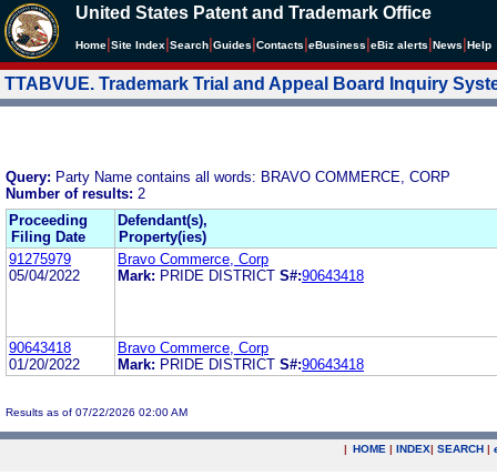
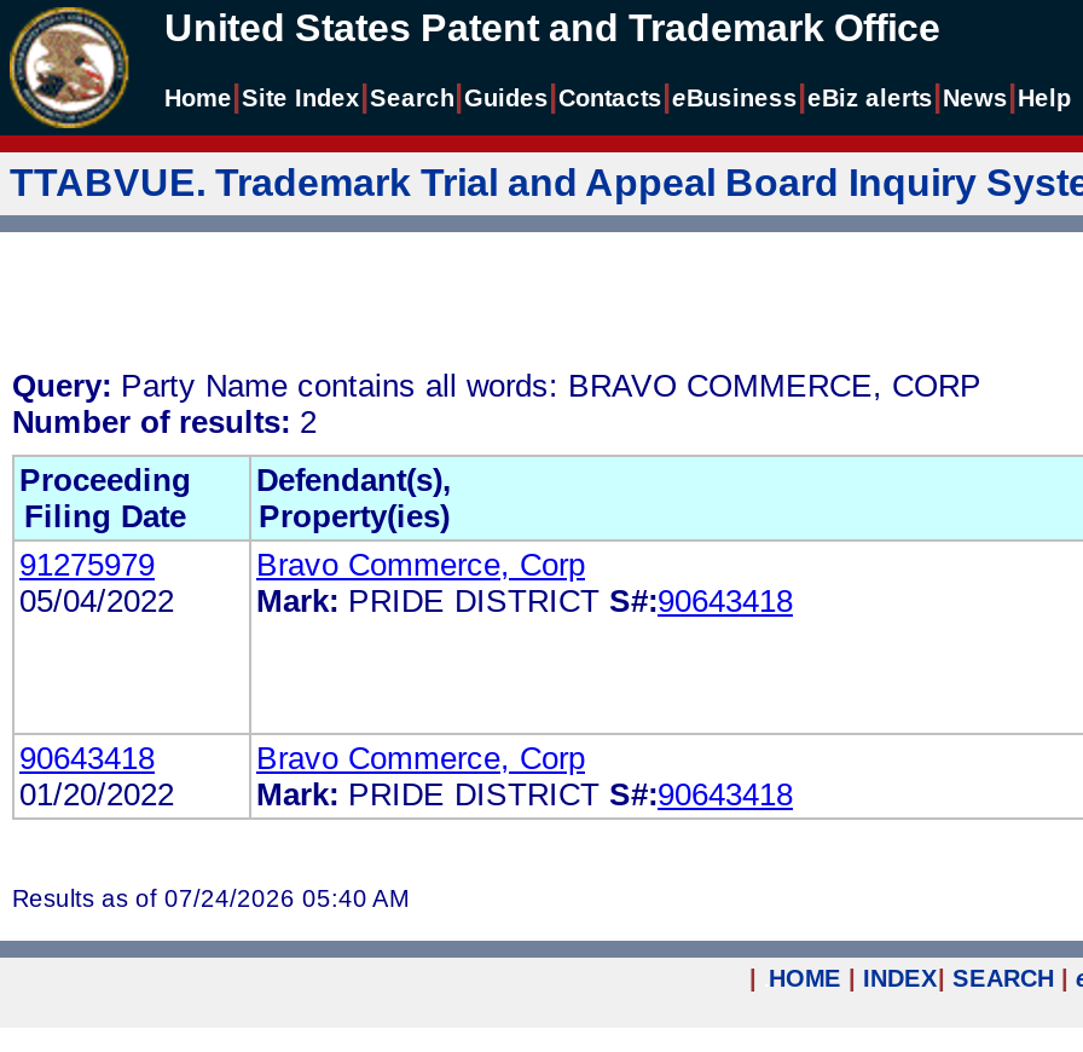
- Results as of 07/22/2026 02:00 AM
+ Results as of 07/24/2026 05:40 AM
